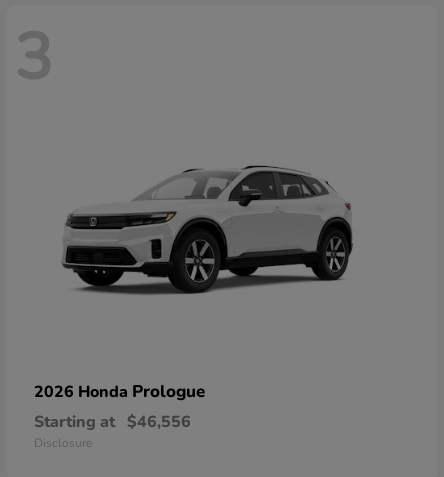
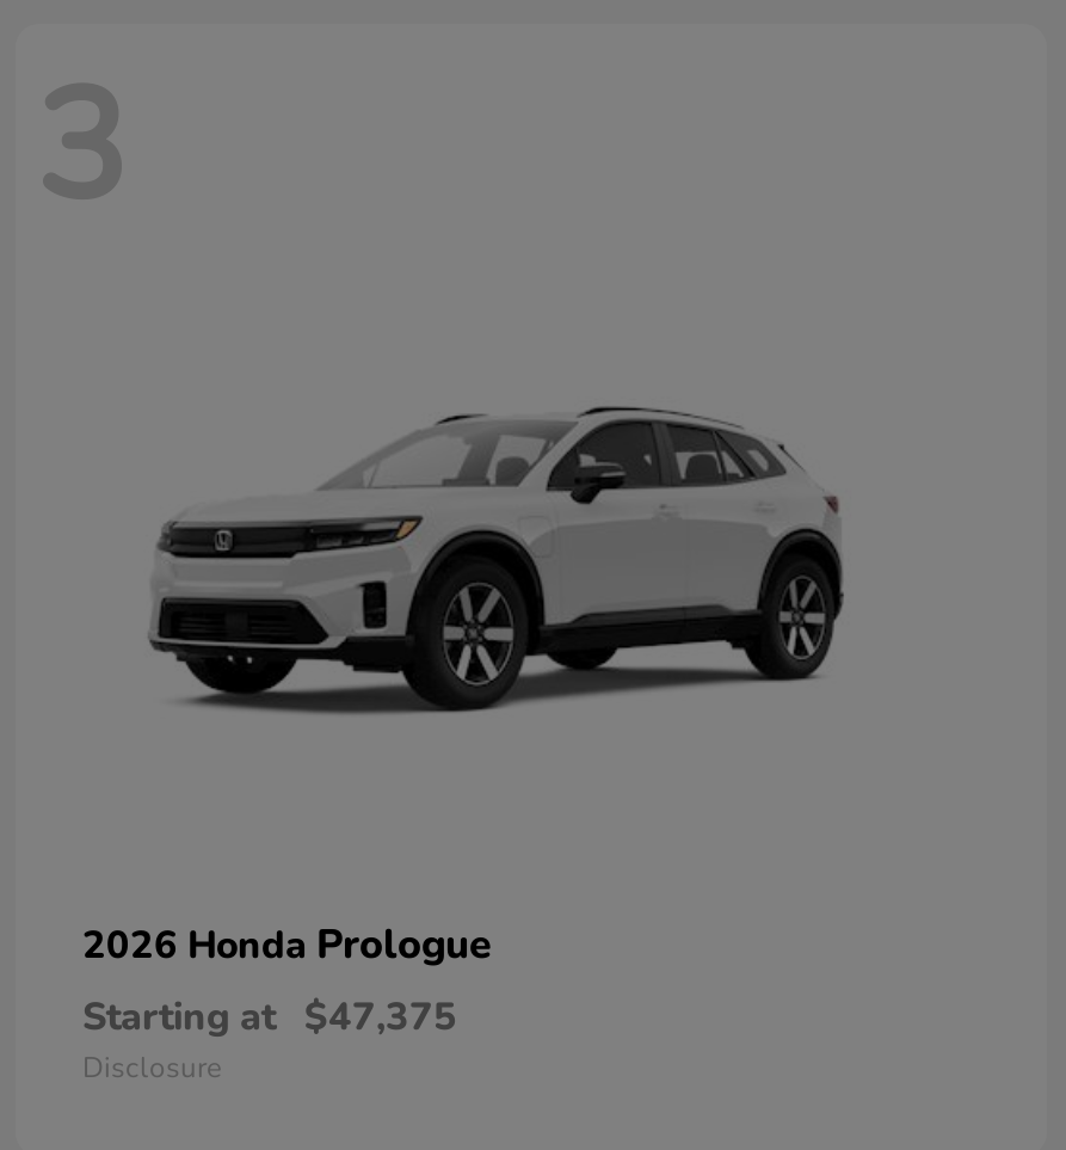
- Starting at $46,556
+ Starting at $47,375
